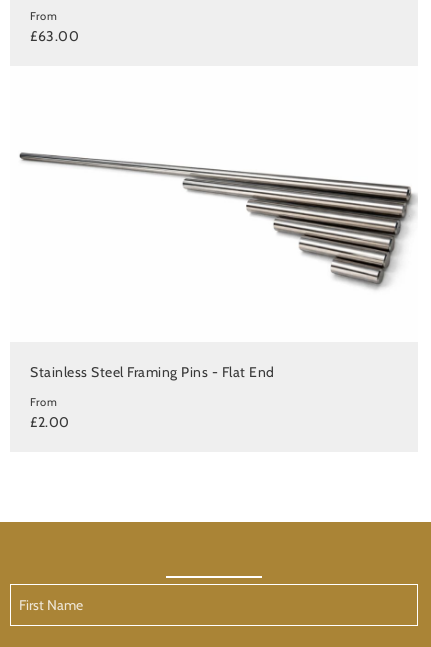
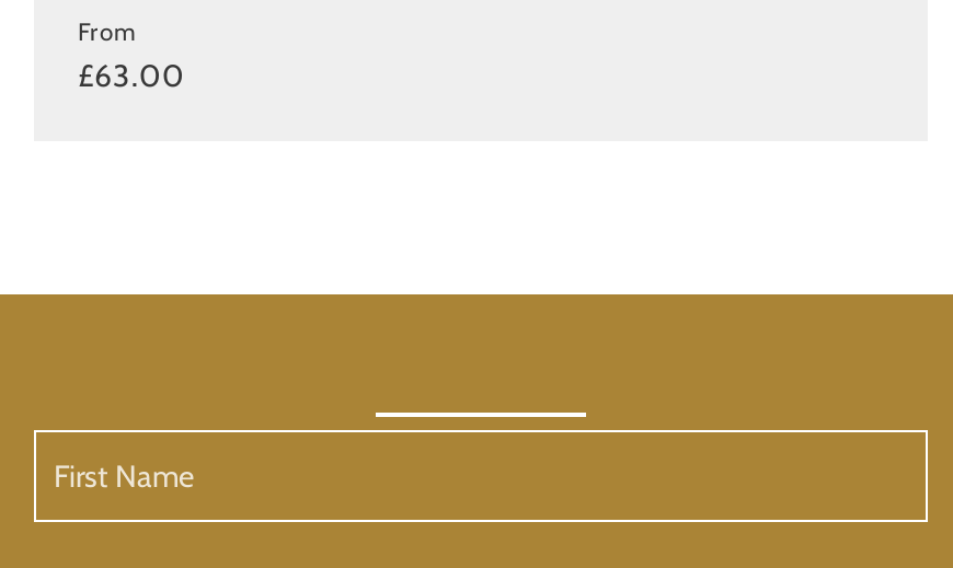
- [image]

- Stainless Steel Framing Pins - Flat End
- From
- £2.00
